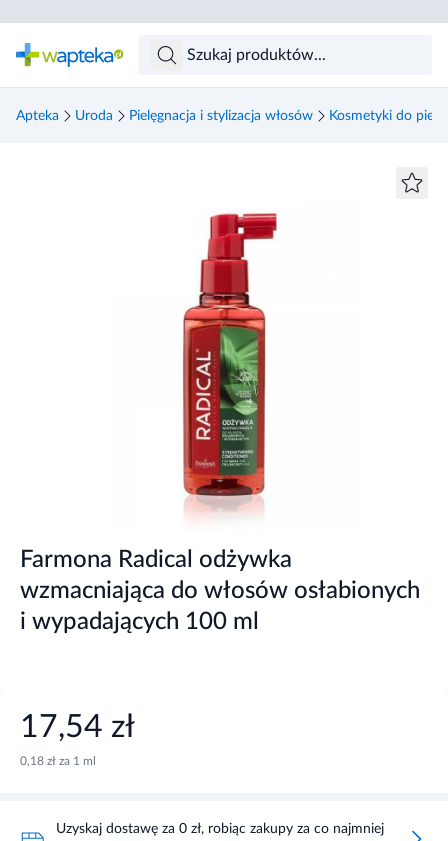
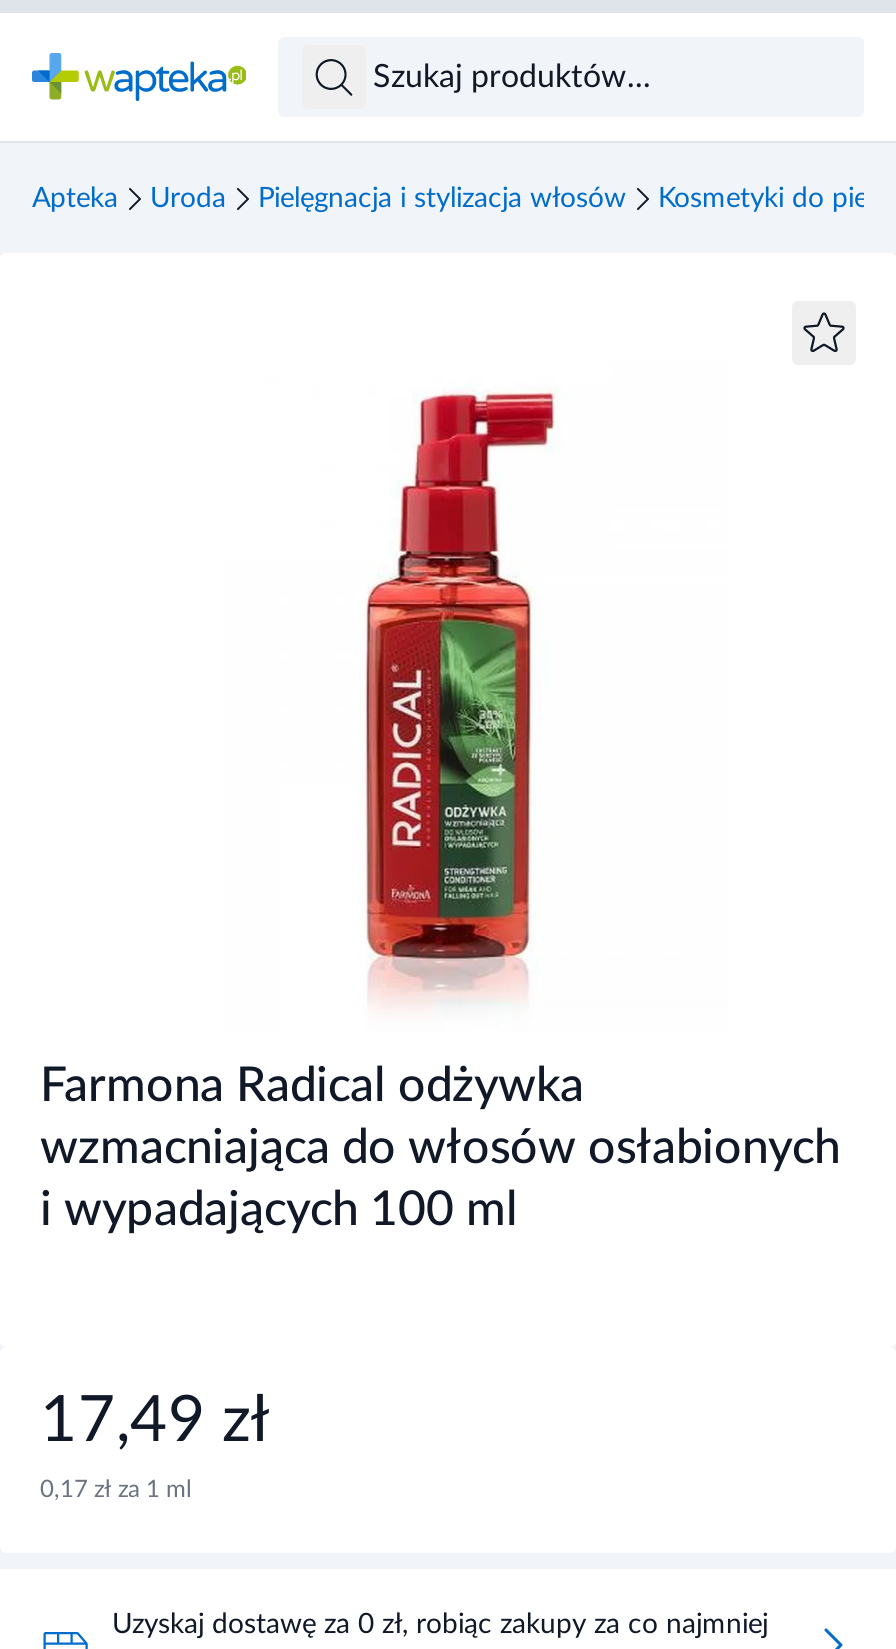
- 17,54 zł
+ 17,49 zł

- 0,18 zł za 1 ml
+ 0,17 zł za 1 ml
